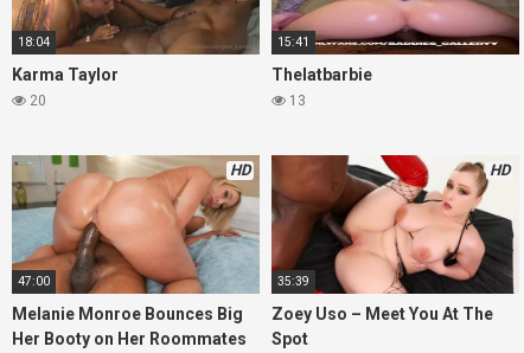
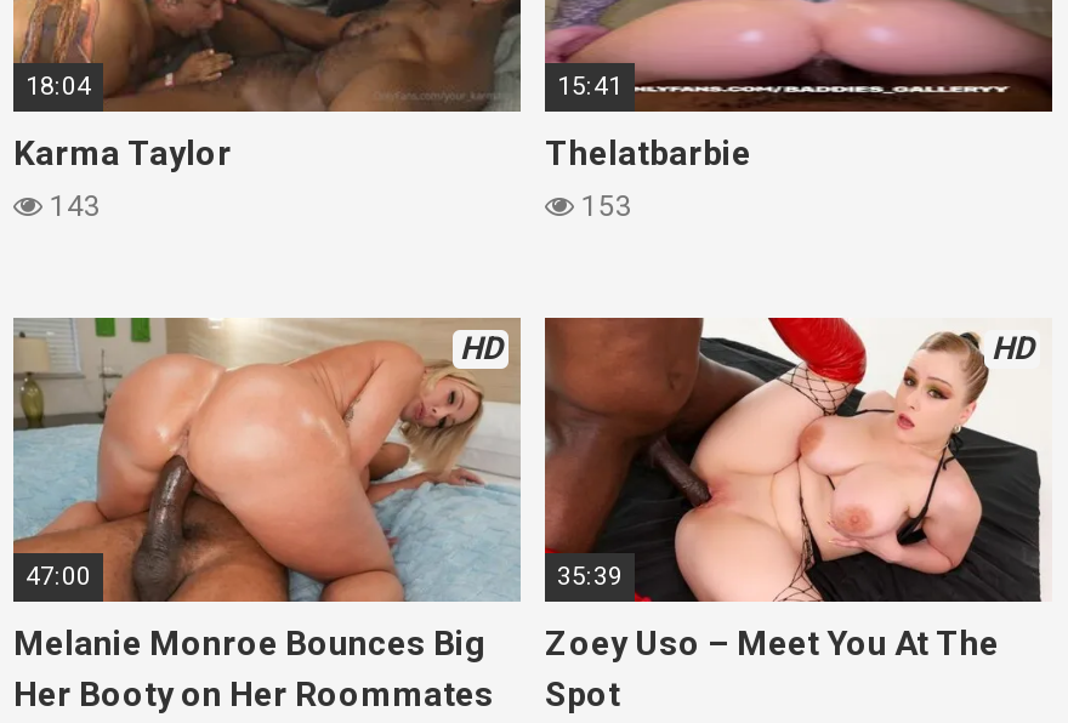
- 20
+ 143

- 13
+ 153
